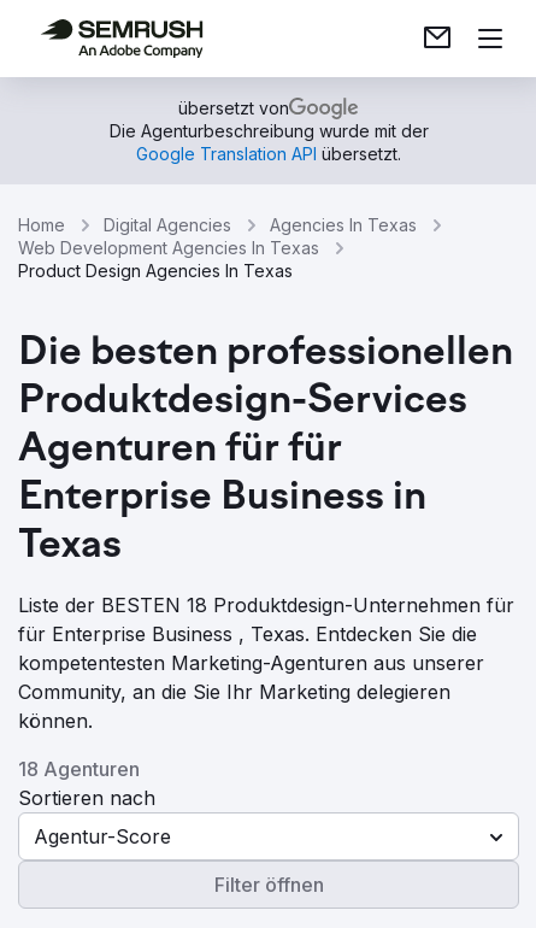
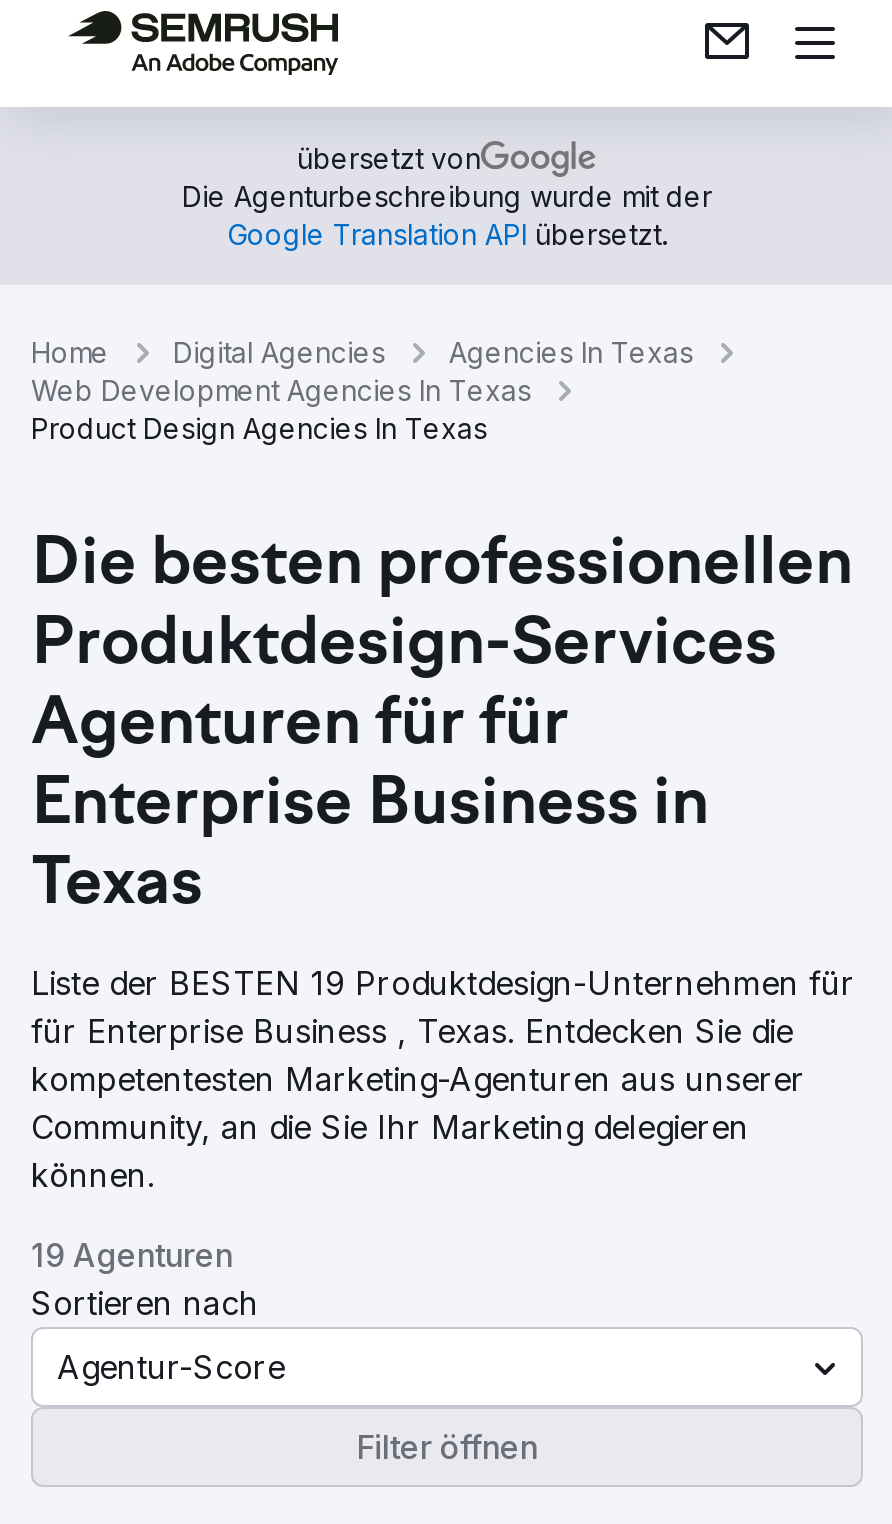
- Liste der BESTEN 18 Produktdesign-Unternehmen für
+ Liste der BESTEN 19 Produktdesign-Unternehmen für

- 18 Agenturen
+ 19 Agenturen
